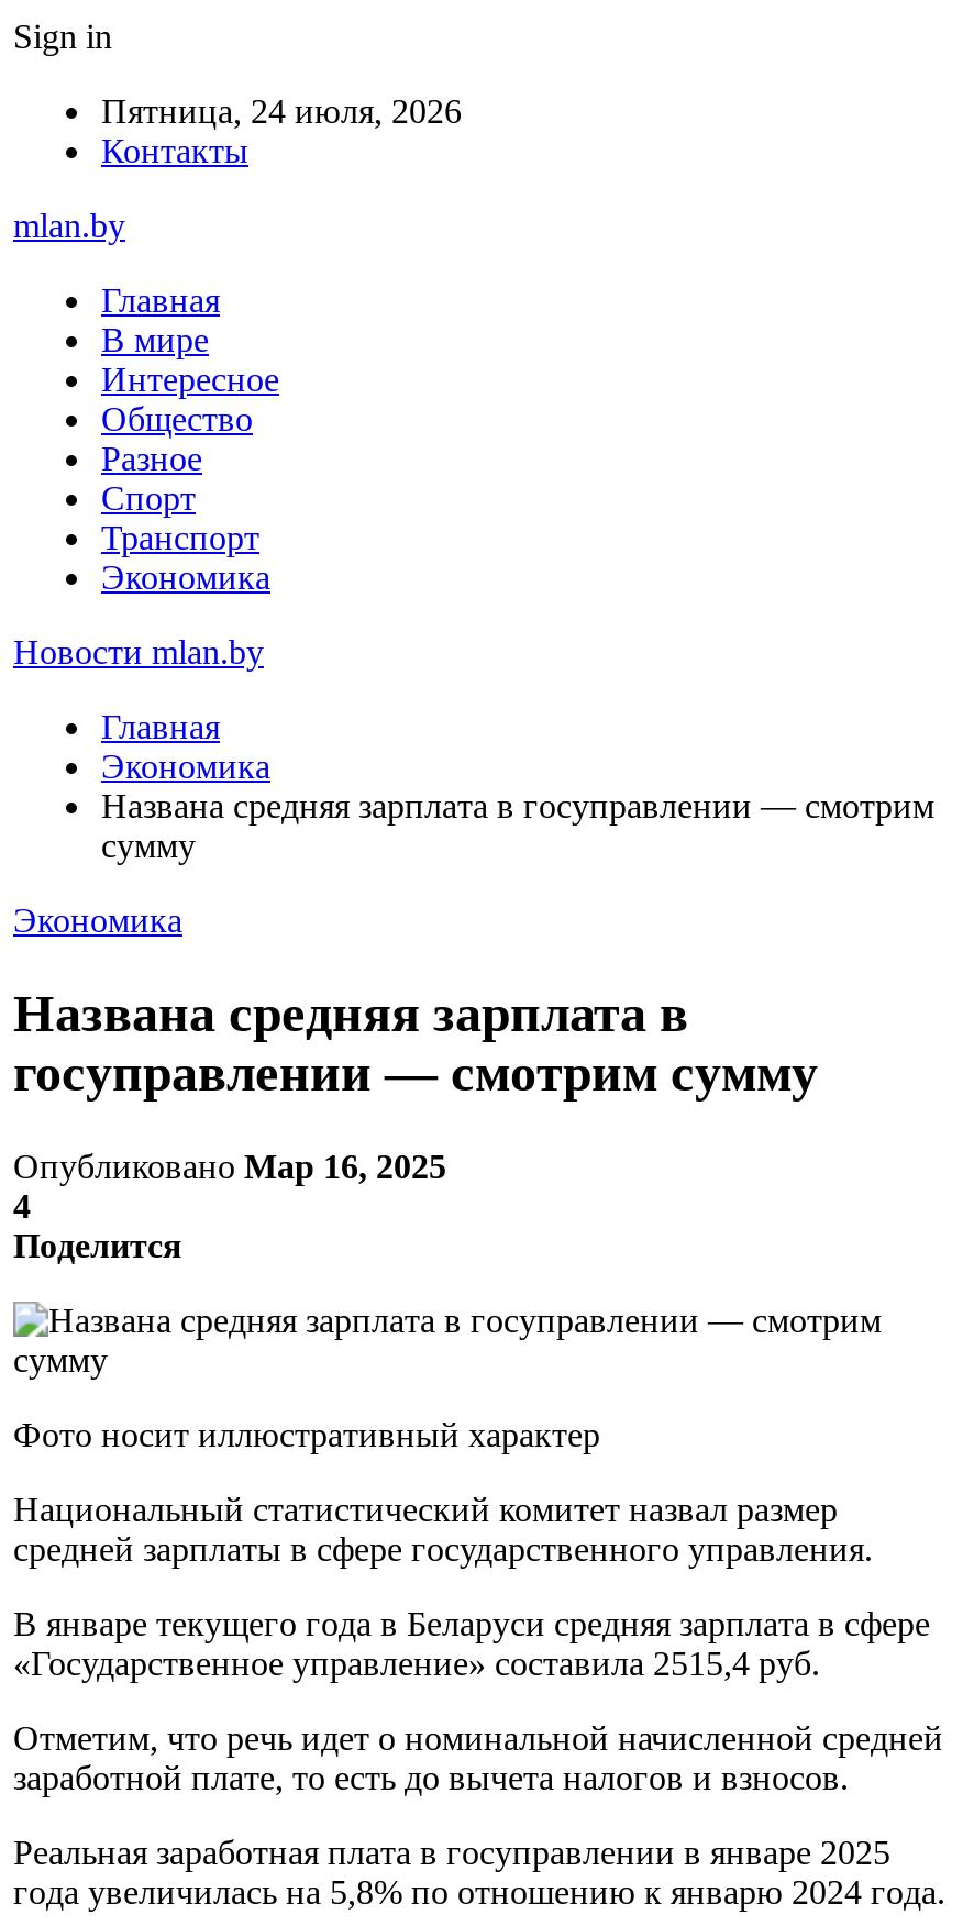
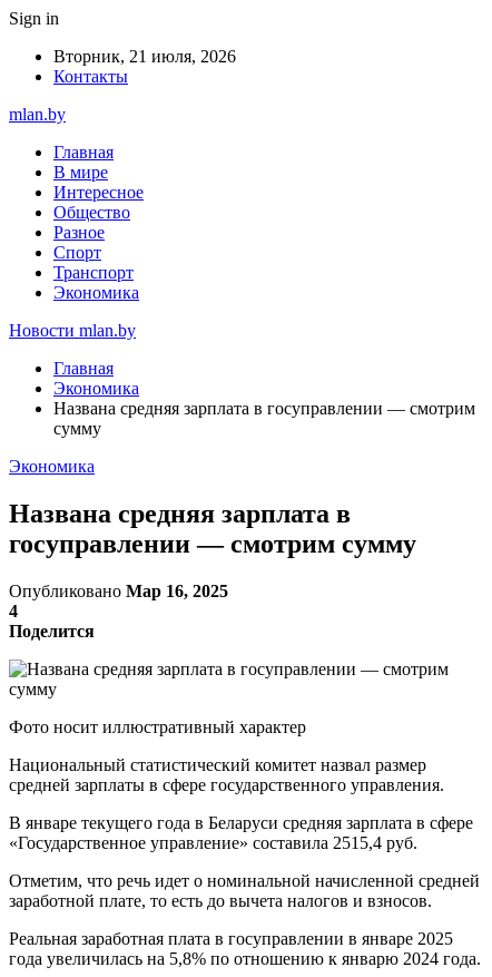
- Пятница, 24 июля, 2026
+ Вторник, 21 июля, 2026
